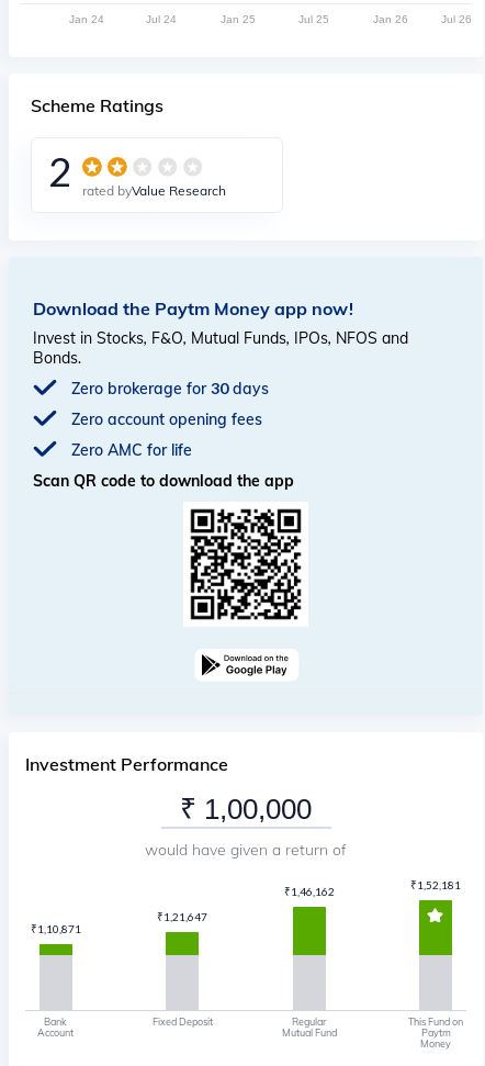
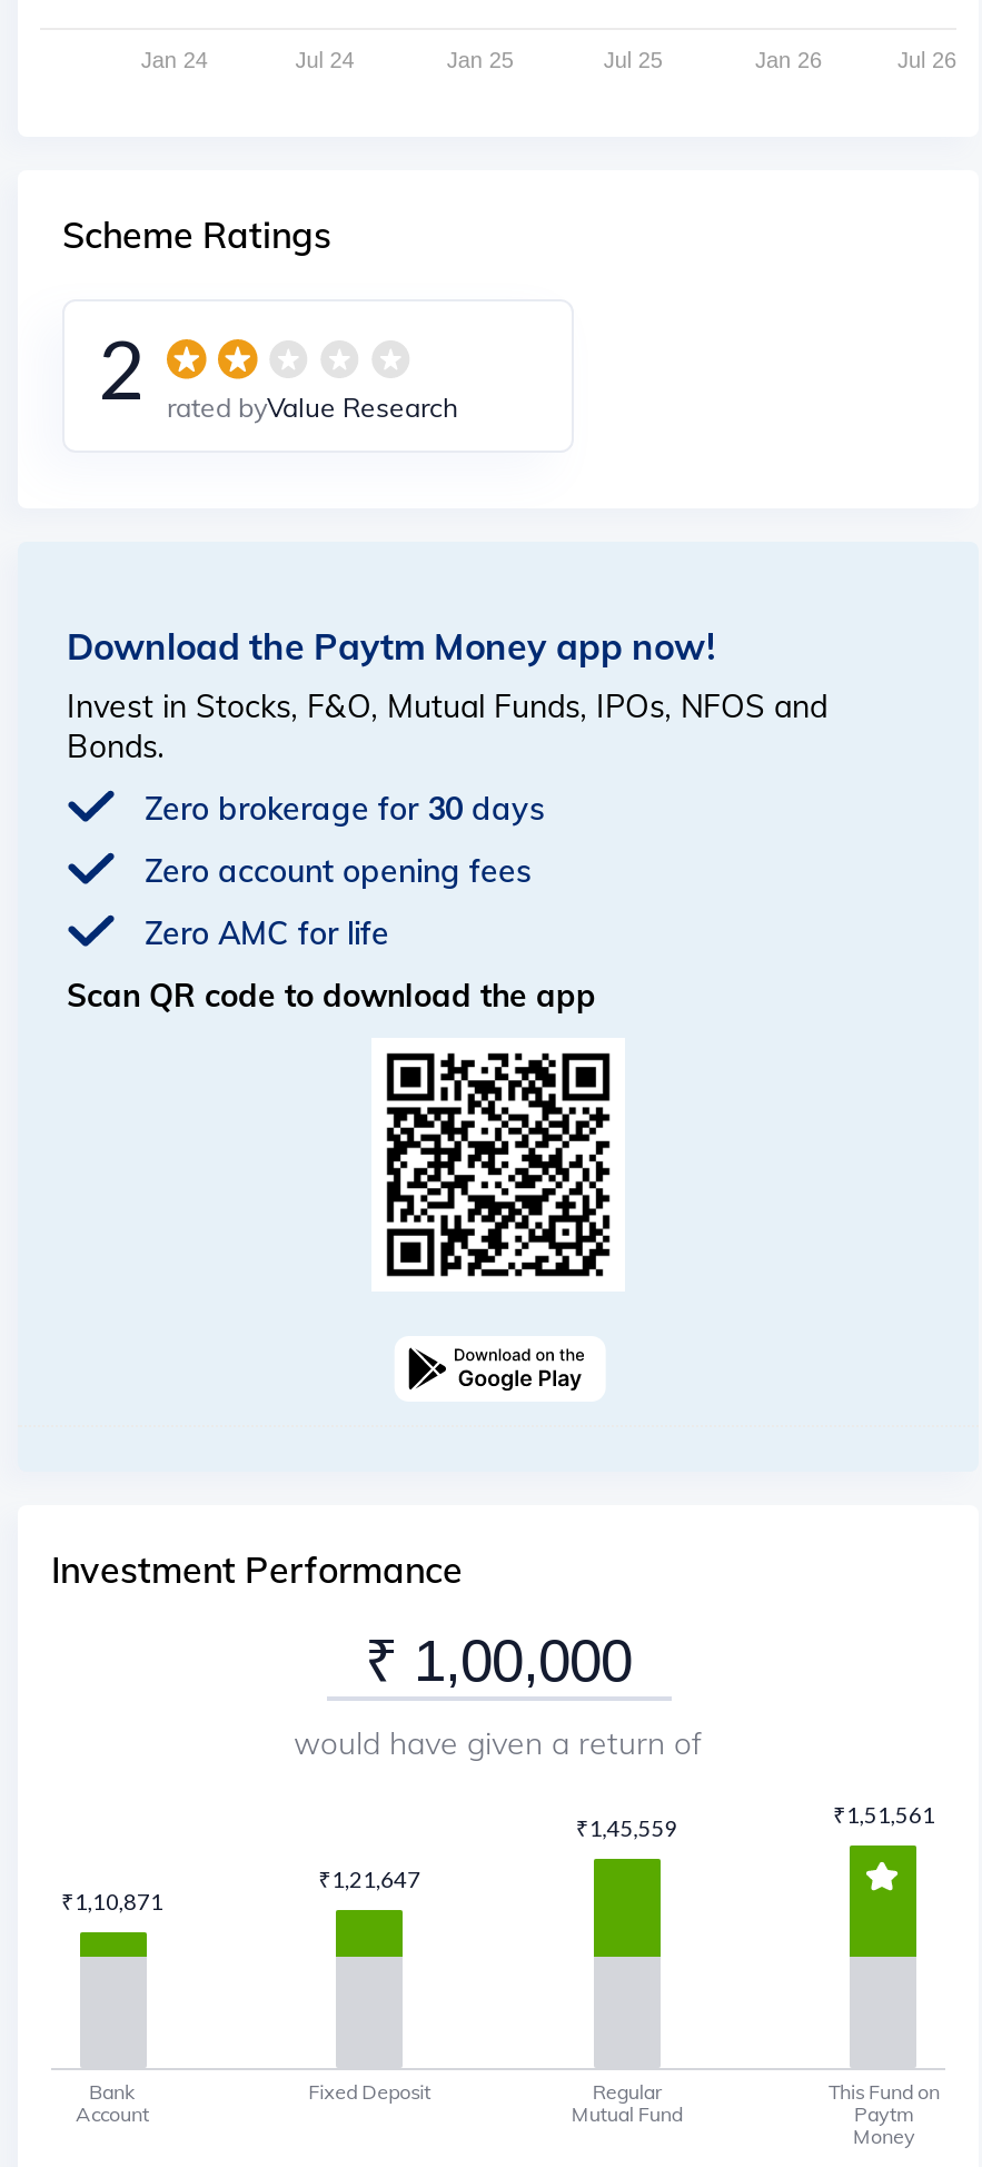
- ₹1,46,162
+ ₹1,45,559

- ₹1,52,181
+ ₹1,51,561
